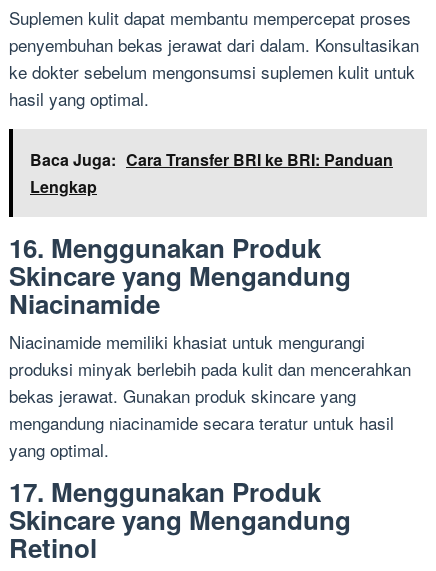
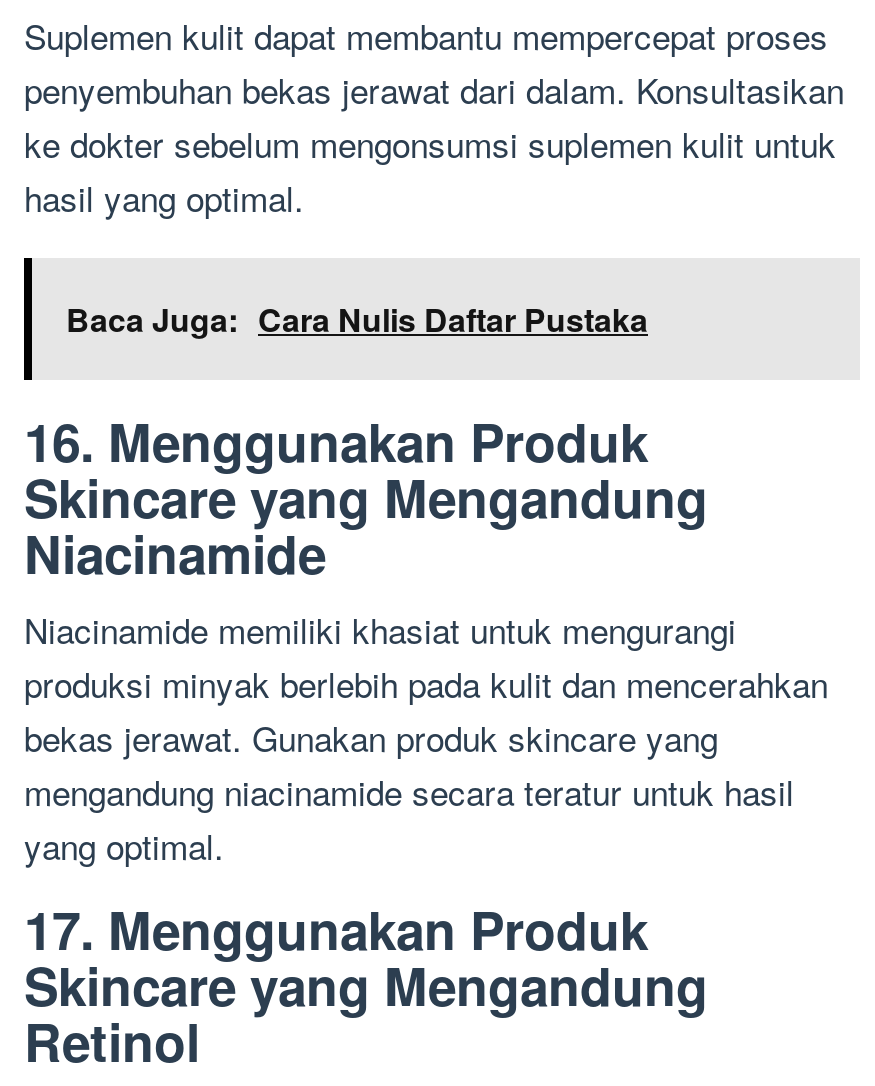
- Baca Juga: Cara Transfer BRI ke BRI: Panduan
- Lengkap
+ Baca Juga: Cara Nulis Daftar Pustaka
